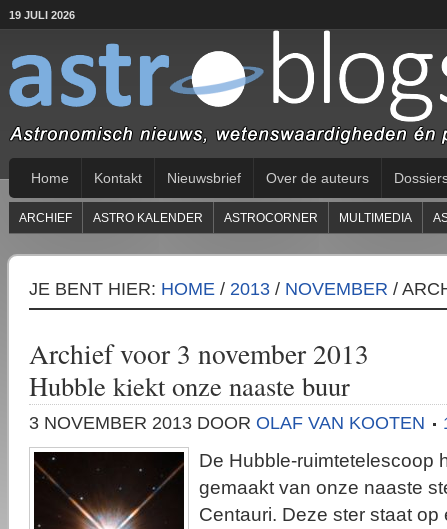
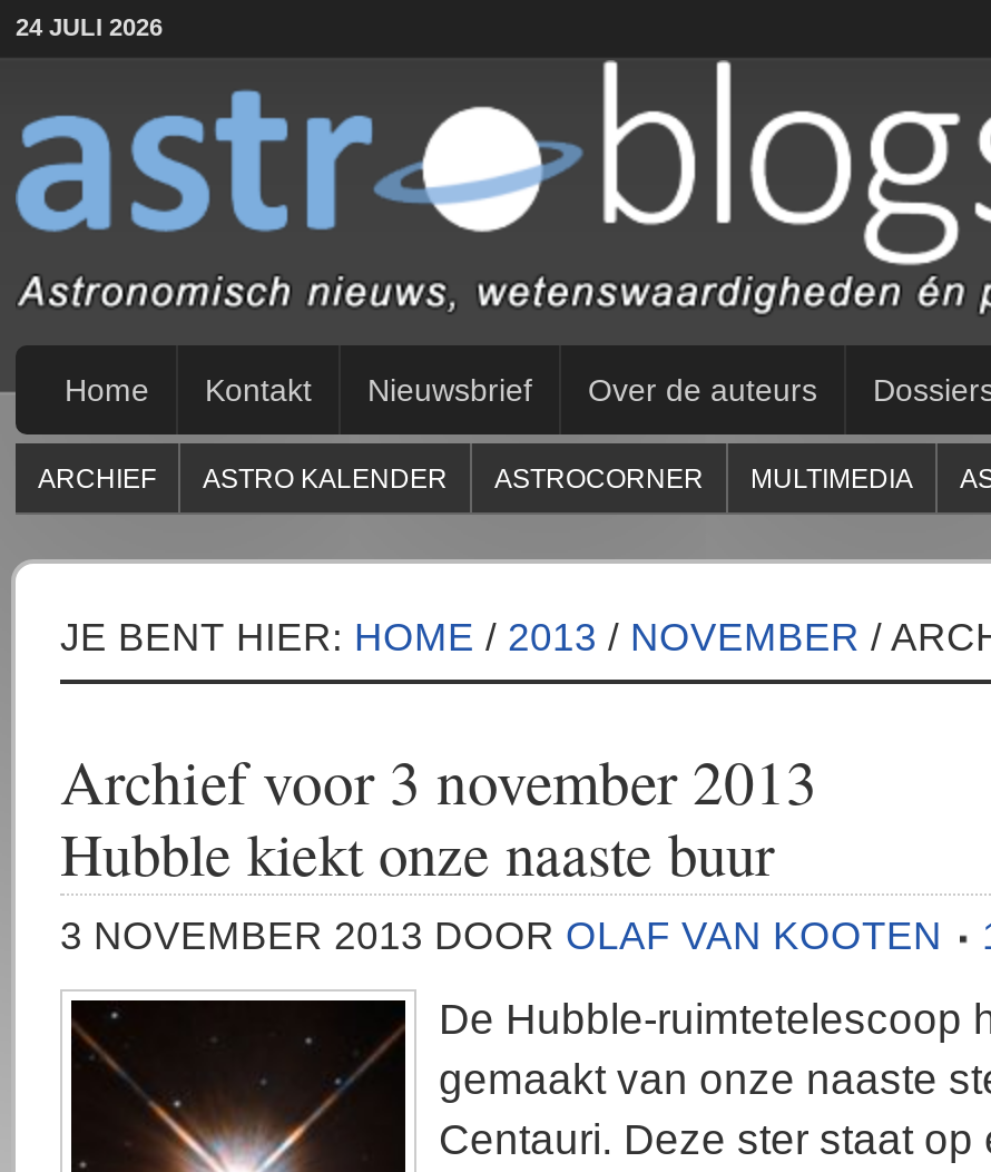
- 19 JULI 2026
+ 24 JULI 2026
